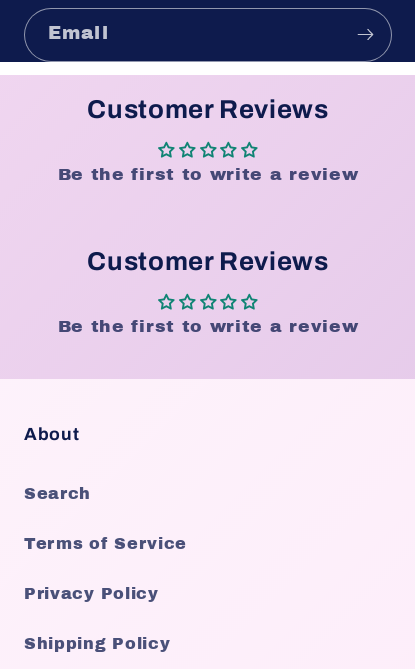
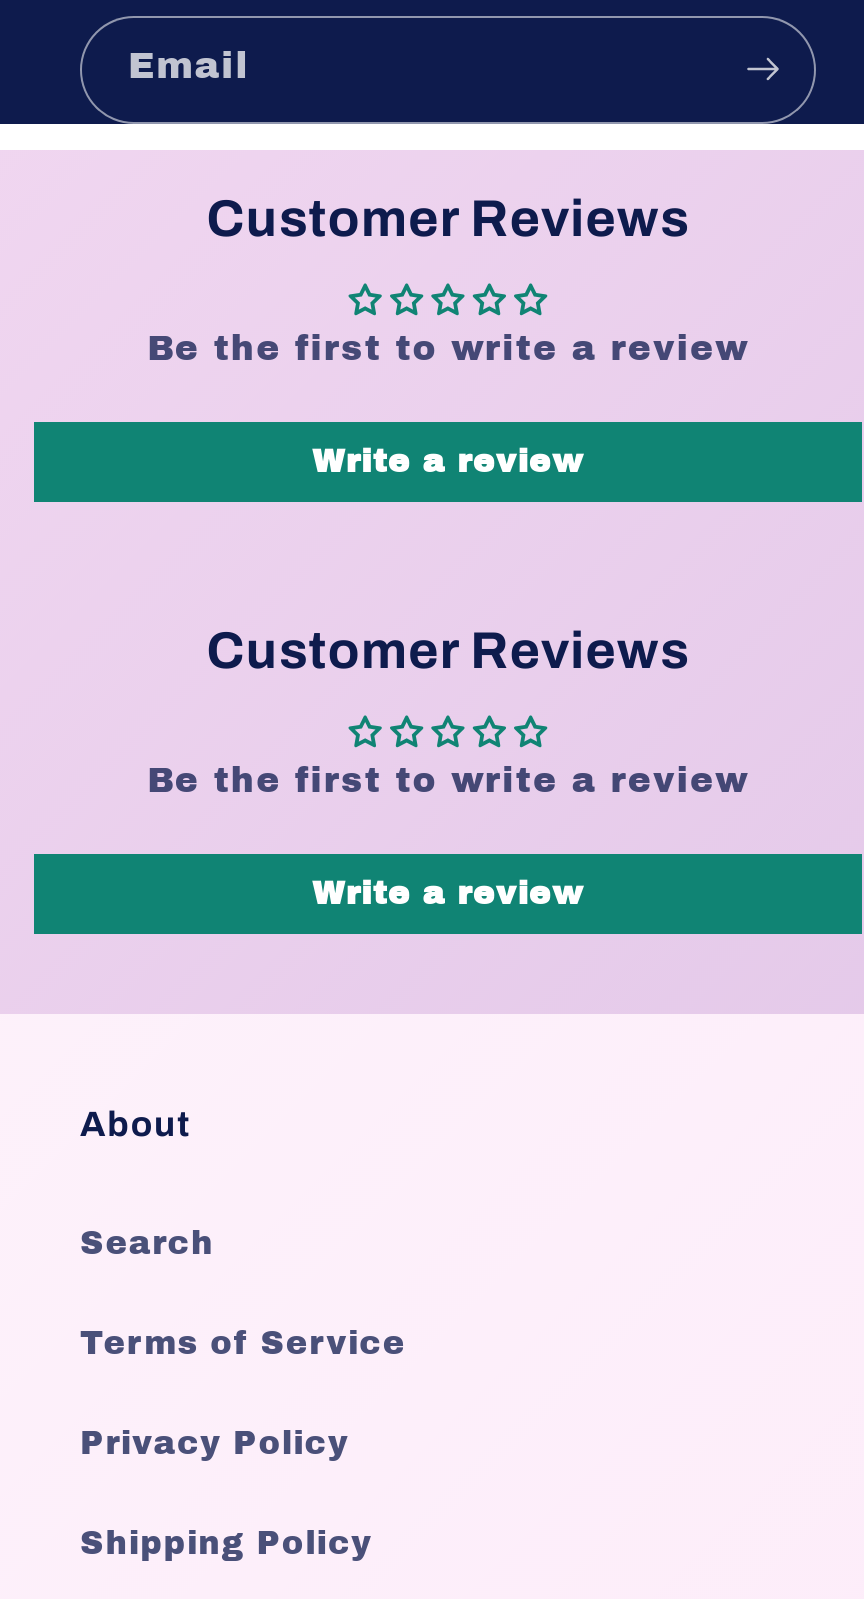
+ Write a review

+ Write a review
